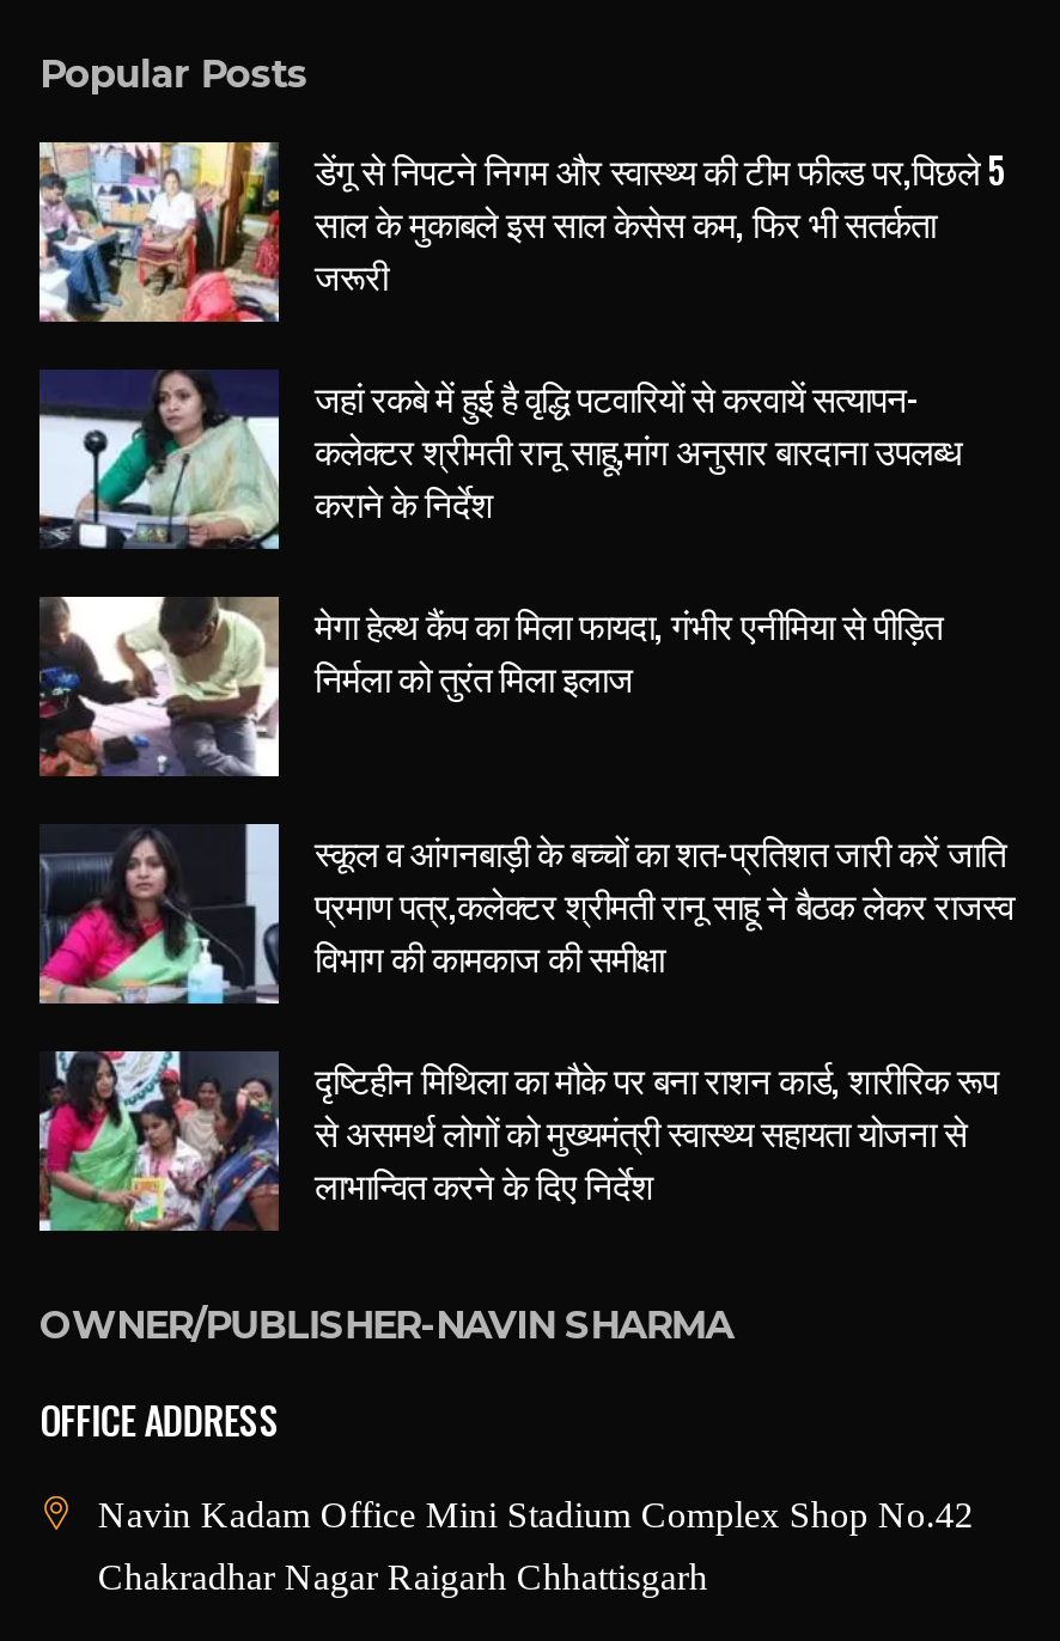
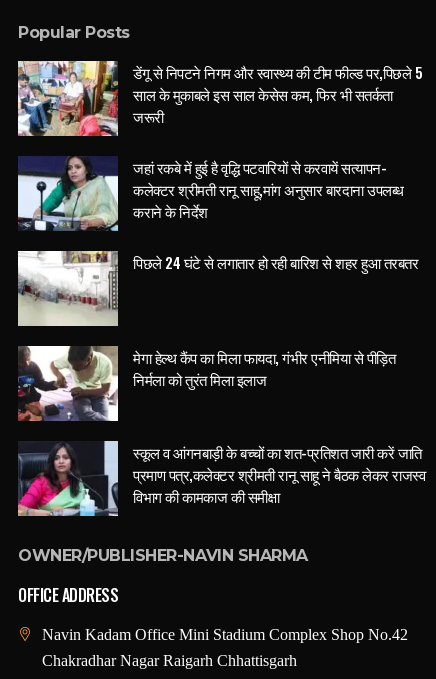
+ [image]
+ पिछले 24 घंटे से लगातार हो रही बारिश से शहर हुआ तरबतर

moved down: [image] | मेगा हेल्थ कैंप का मिला फायदा, गंभीर एनीमिया से पीड़ित | निर्मला को तुरंत मिला इलाज | स्कूल व आंगनबाड़ी के बच्चों का शत-प्रतिशत जारी करें जाति | प्रमाण पत्र,कलेक्टर श्रीमती रानू साहू ने बैठक लेकर राजस्व | विभाग की कामकाज की समीक्षा

- [image]
- दृष्टिहीन मिथिला का मौके पर बना राशन कार्ड, शारीरिक रूप
- से असमर्थ लोगों को मुख्यमंत्री स्वास्थ्य सहायता योजना से
- लाभान्वित करने के दिए निर्देश
